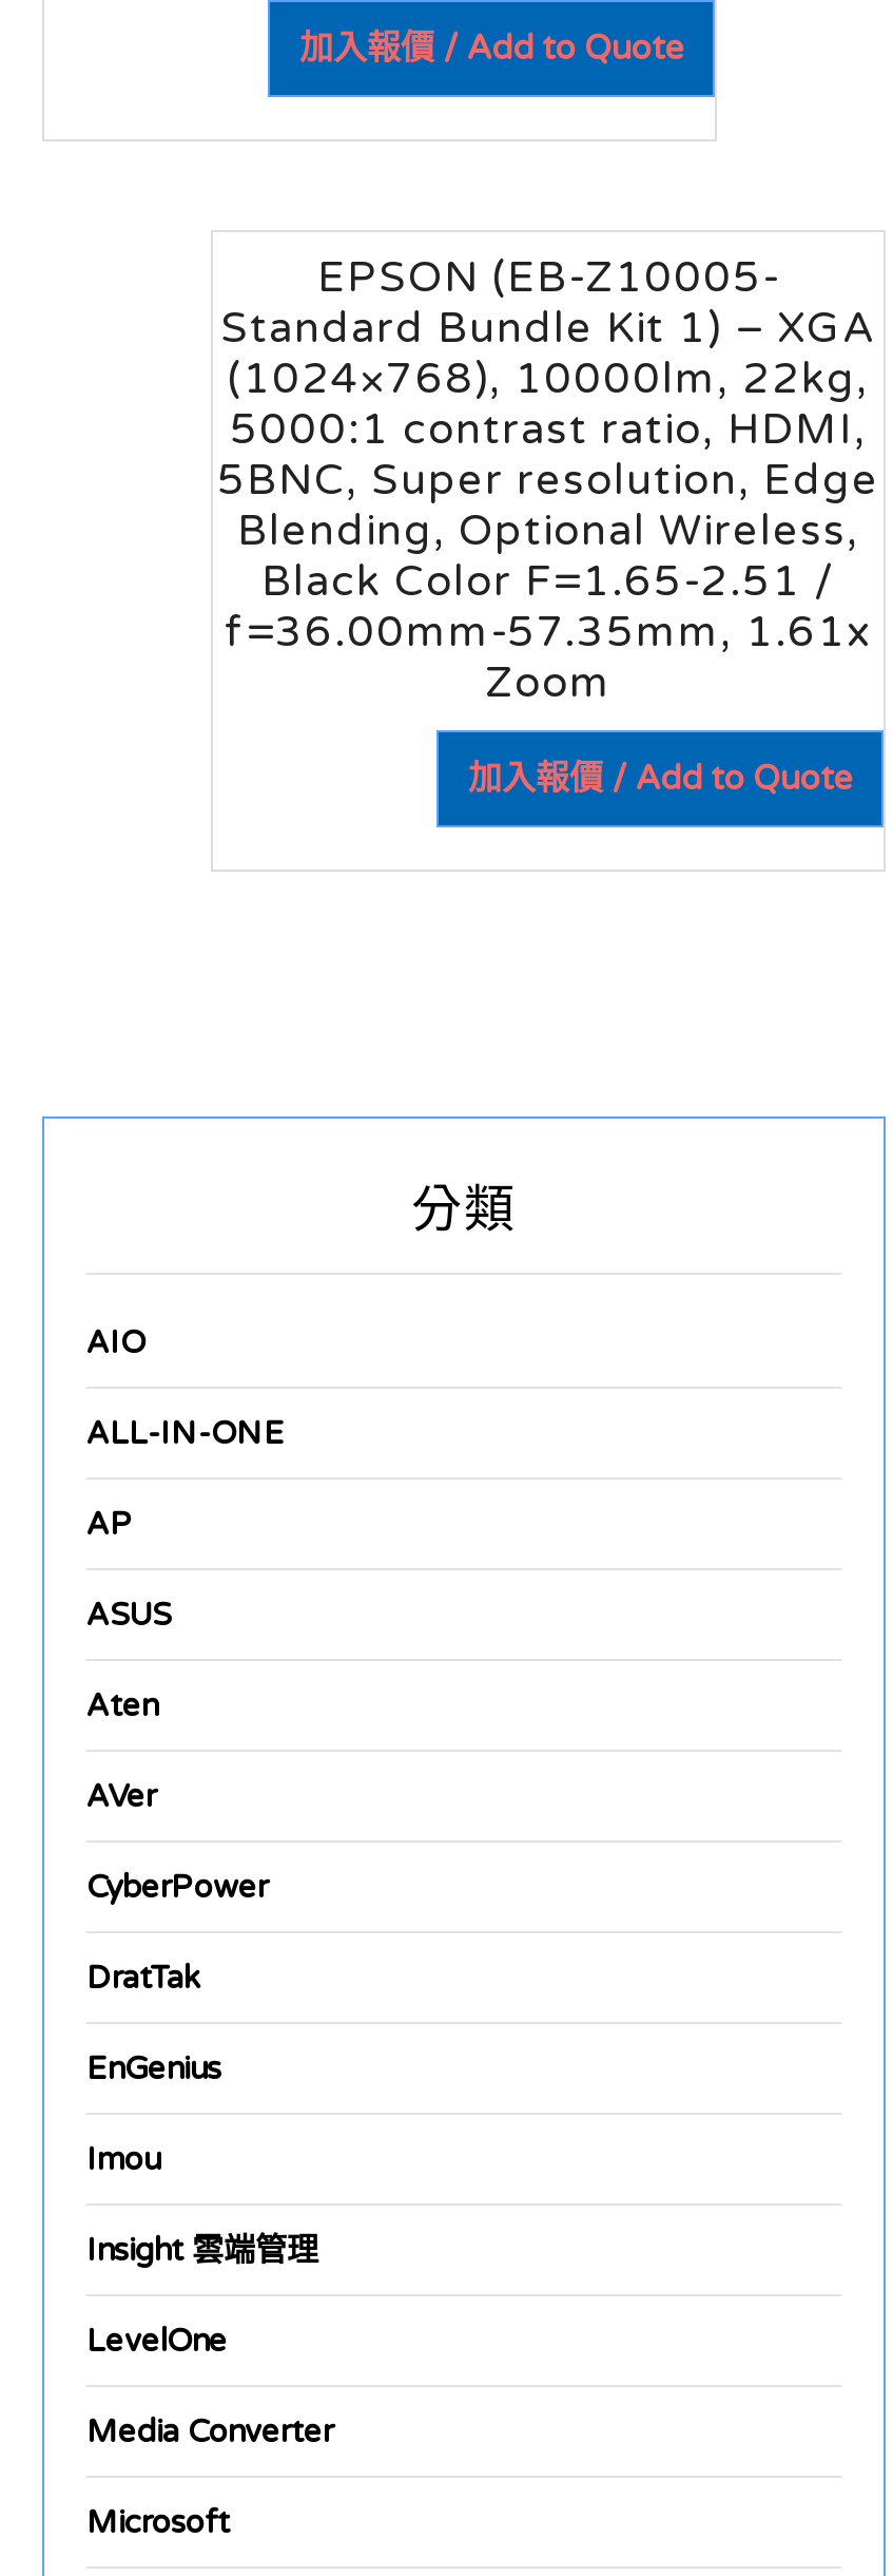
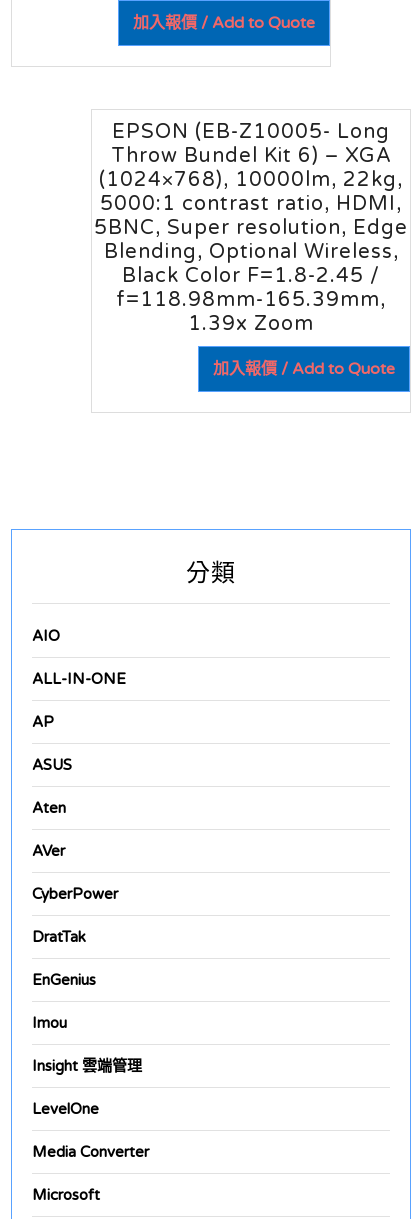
- EPSON (EB-Z10005-
- Standard Bundle Kit 1) – XGA
+ EPSON (EB-Z10005- Long
+ Throw Bundel Kit 6) – XGA

- Black Color F=1.65-2.51 /
- f=36.00mm-57.35mm, 1.61x
- Zoom
+ Black Color F=1.8-2.45 /
+ f=118.98mm-165.39mm,
+ 1.39x Zoom
